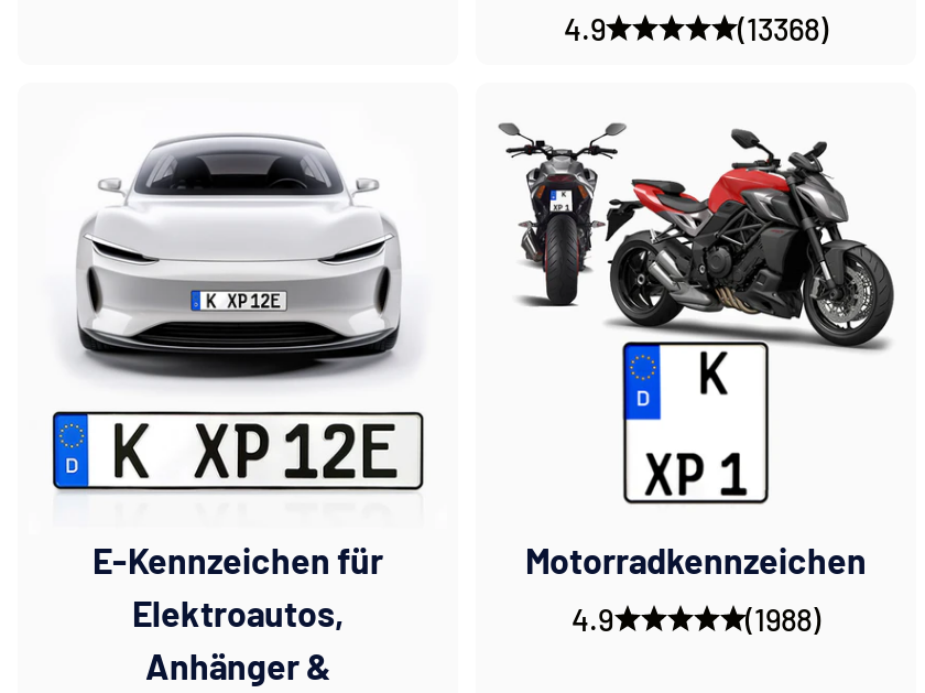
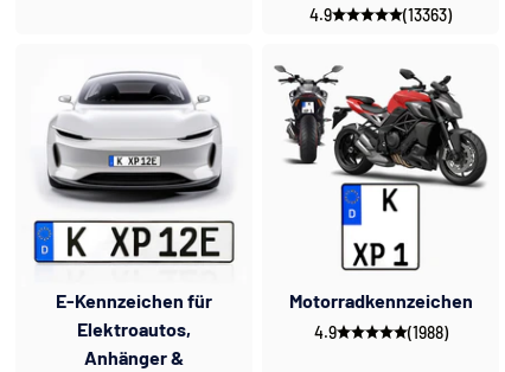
- (13368)
+ (13363)
